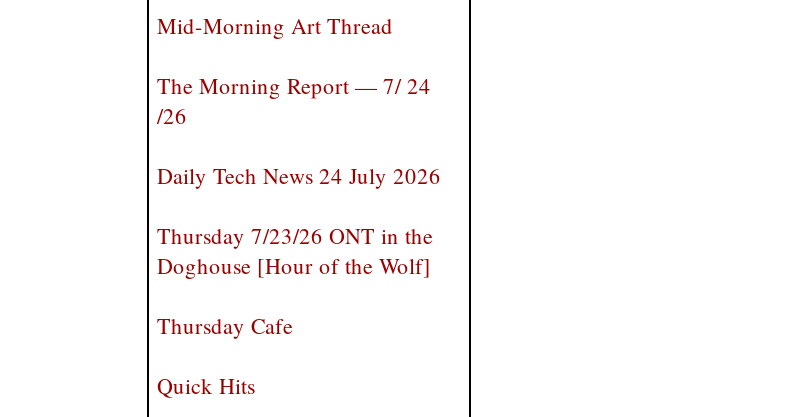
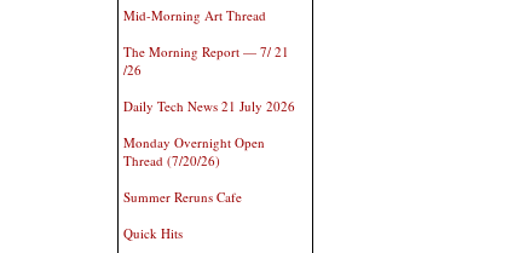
- The Morning Report — 7/ 24
+ The Morning Report — 7/ 21

- Daily Tech News 24 July 2026
+ Daily Tech News 21 July 2026

- Thursday 7/23/26 ONT in the
- Doghouse [Hour of the Wolf]
+ Monday Overnight Open
+ Thread (7/20/26)

- Thursday Cafe
+ Summer Reruns Cafe
